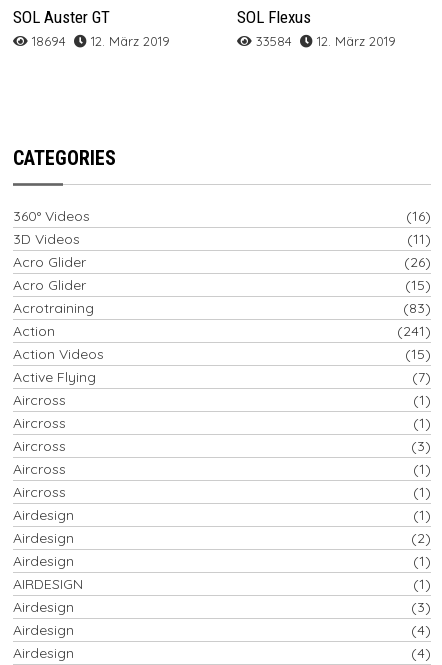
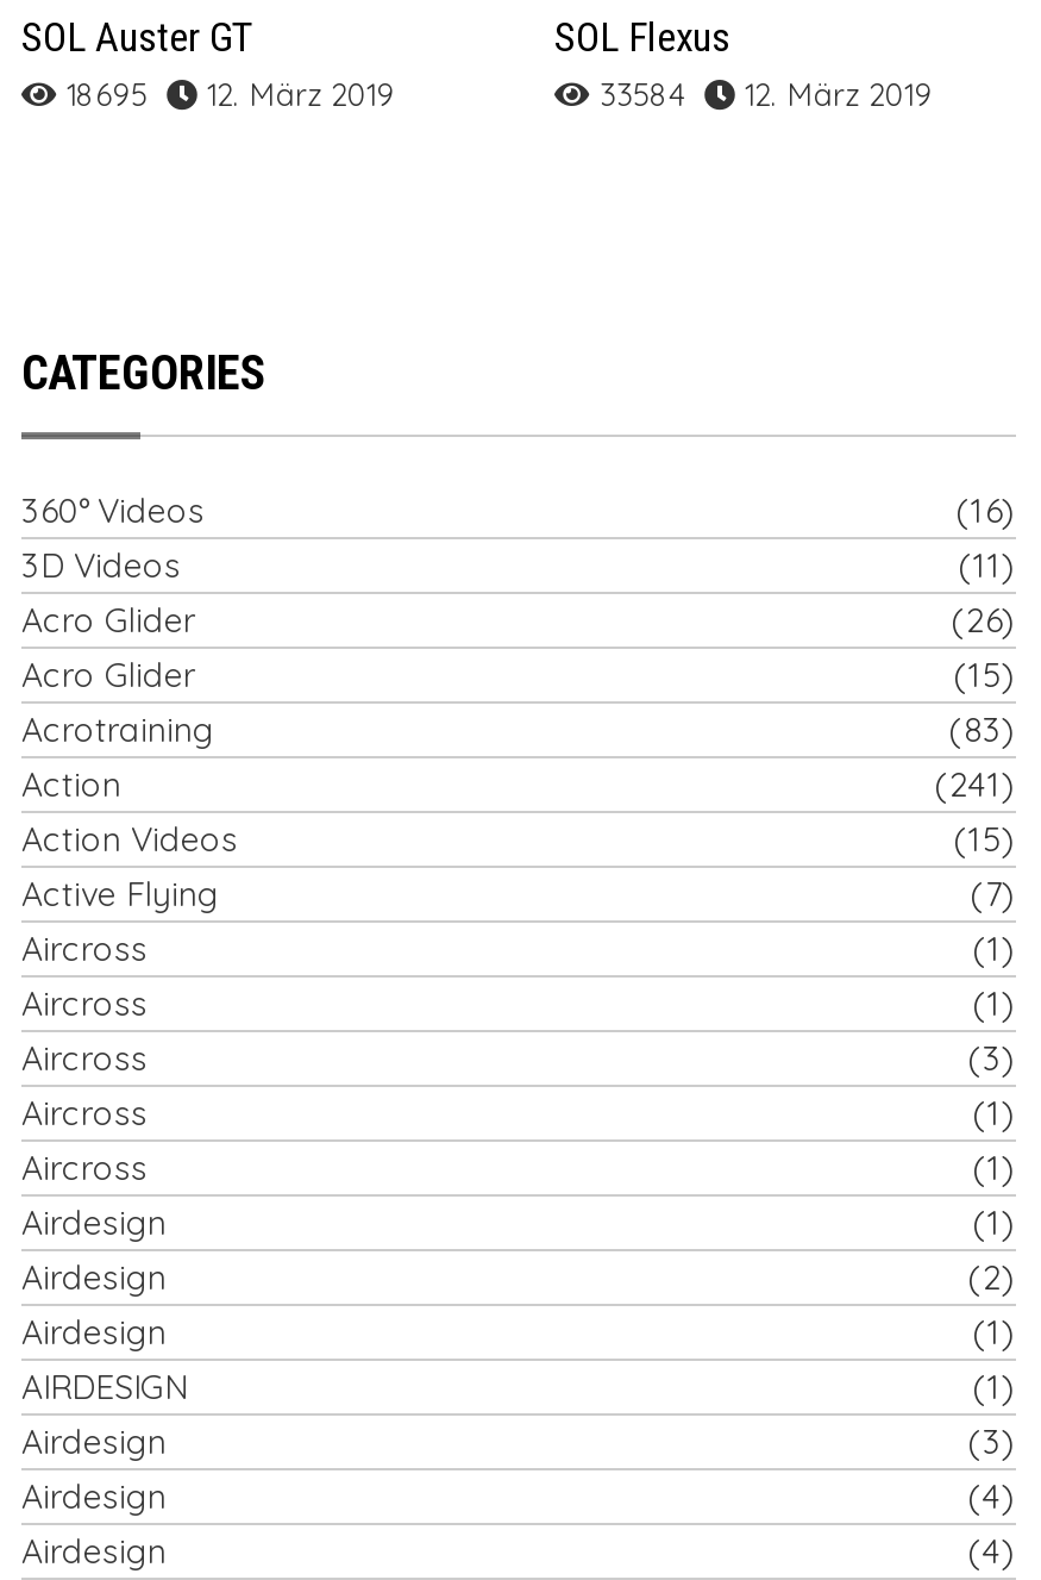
- 18694 12. März 2019
+ 18695 12. März 2019
